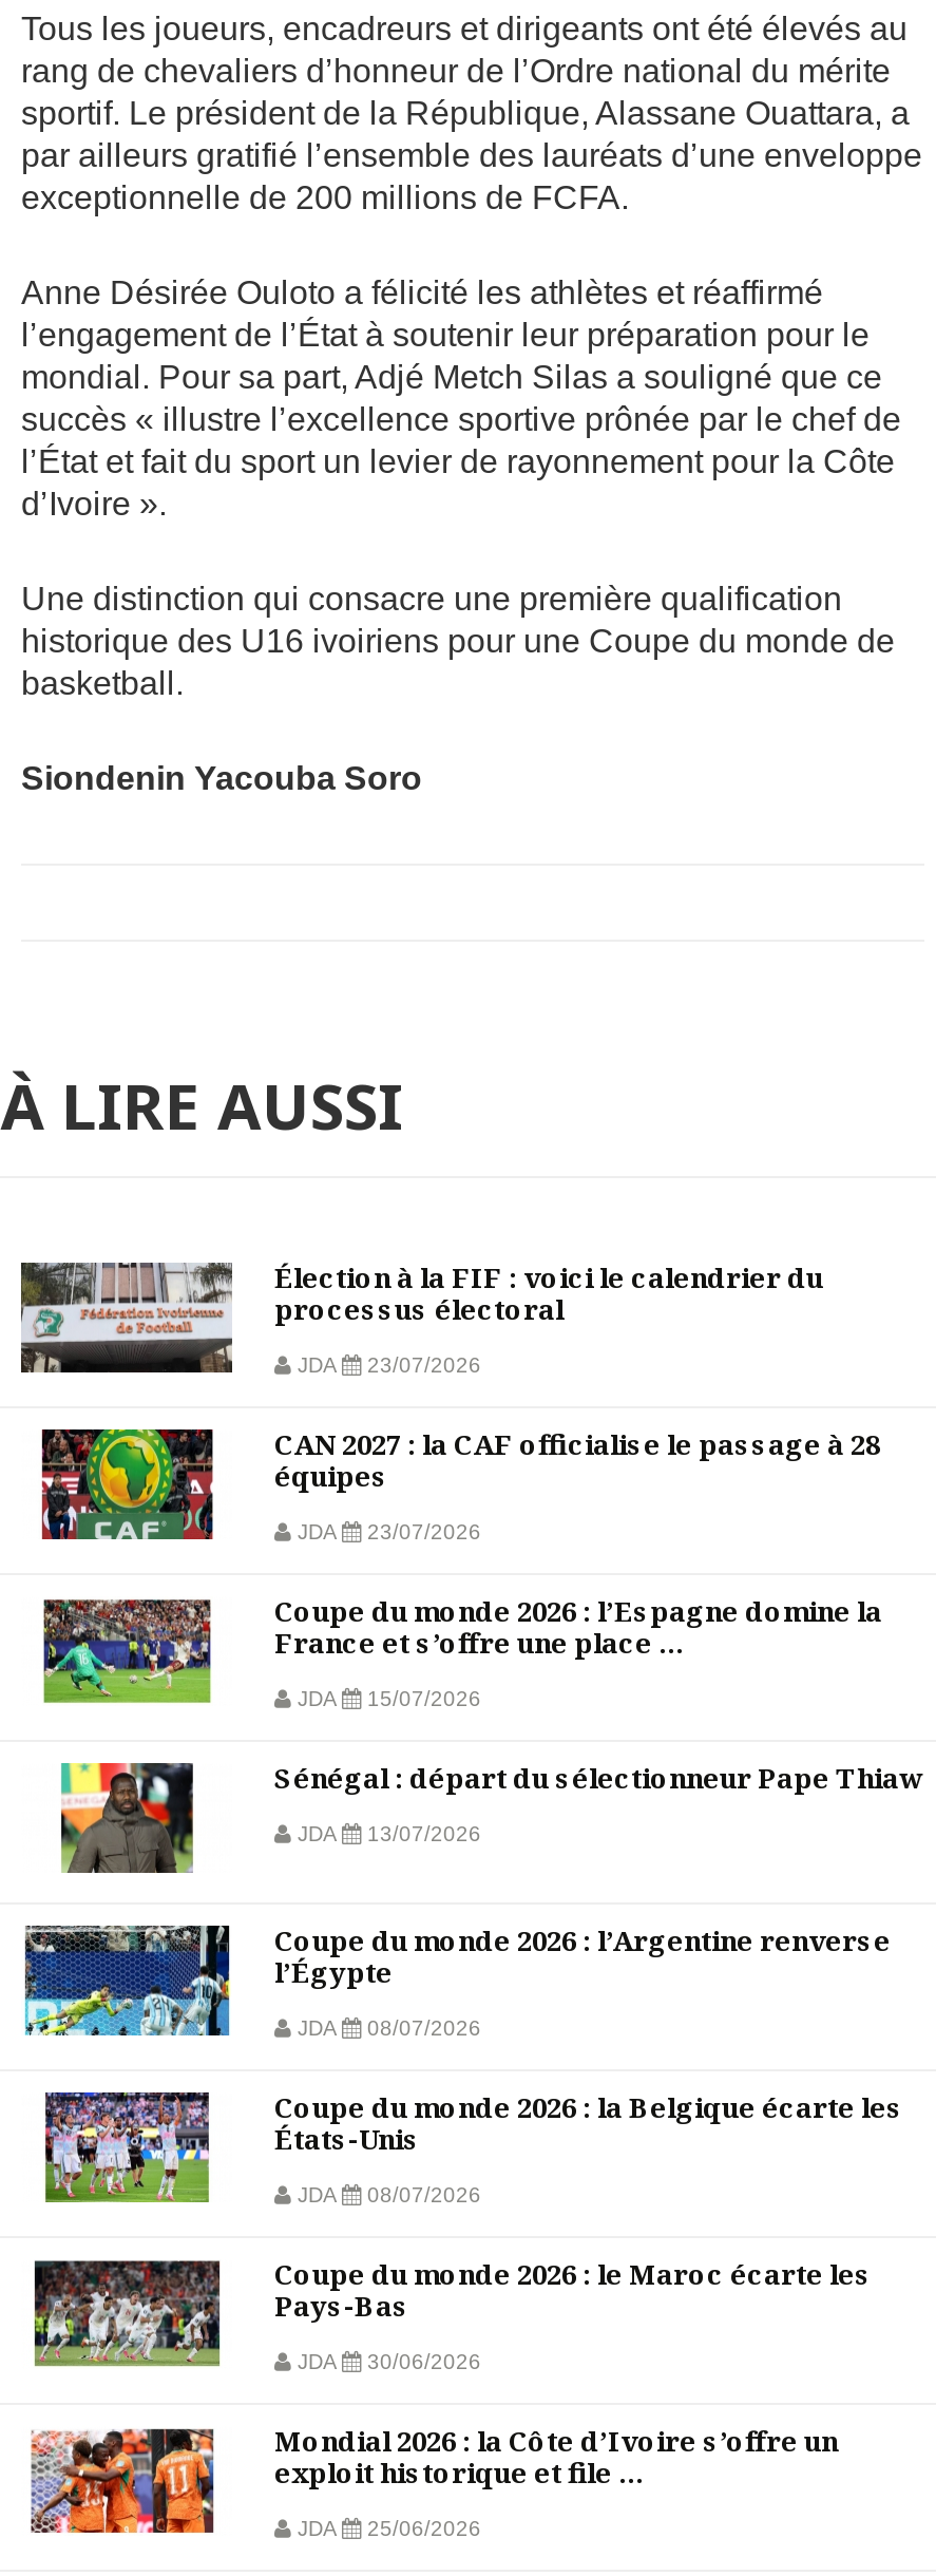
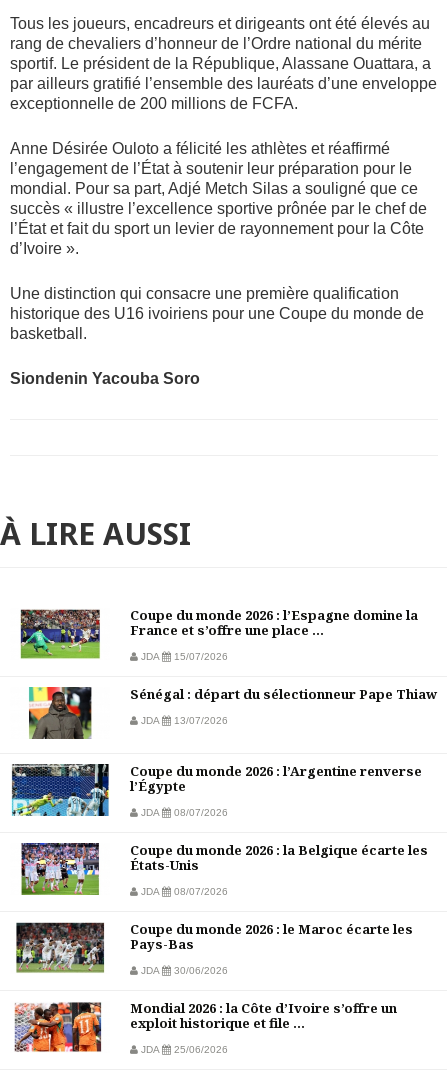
- [image]
- Élection à la FIF : voici le calendrier du
- processus électoral
- JDA
- 23/07/2026
- CAN 2027 : la CAF officialise le passage à 28
- équipes
- JDA
- 23/07/2026

- [image]
